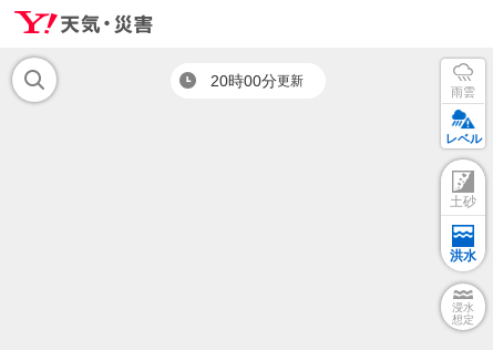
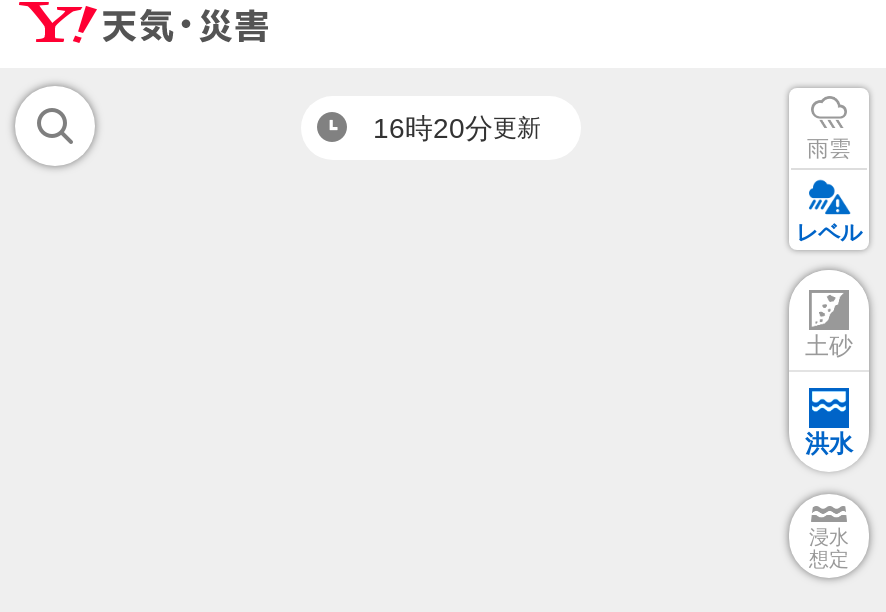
- 20時00分更新
+ 16時20分更新
